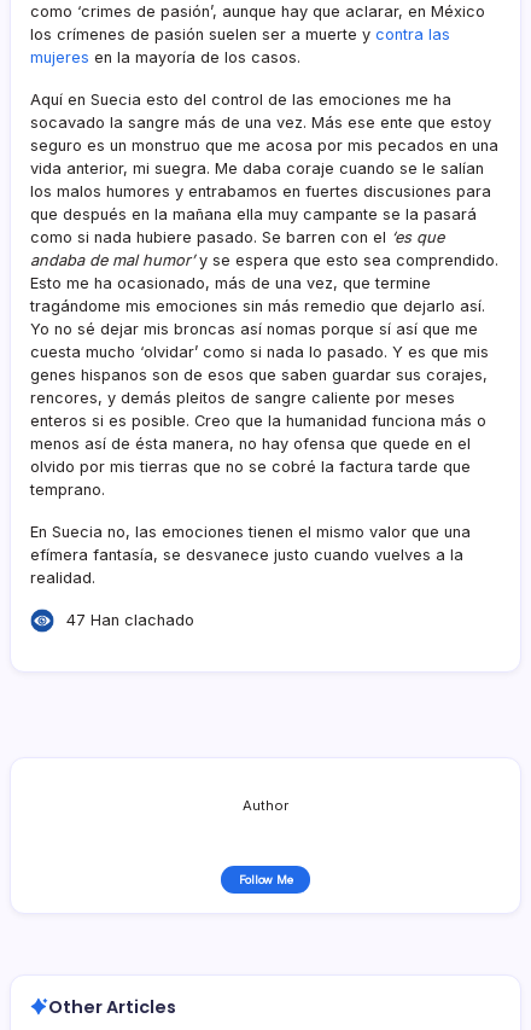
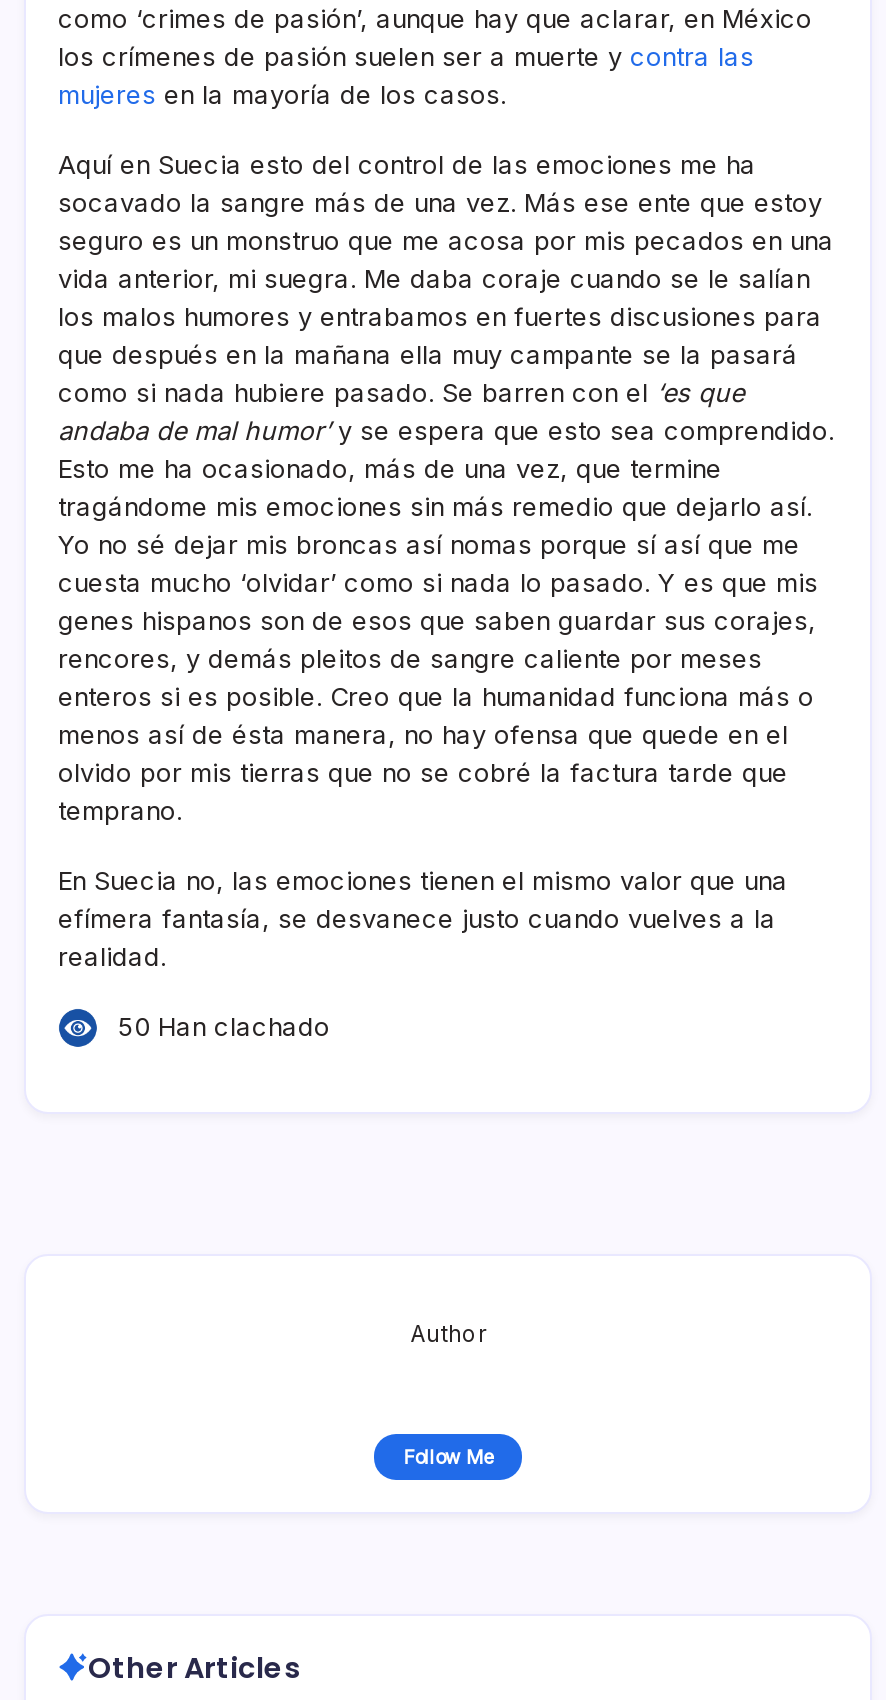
- 47 Han clachado
+ 50 Han clachado
